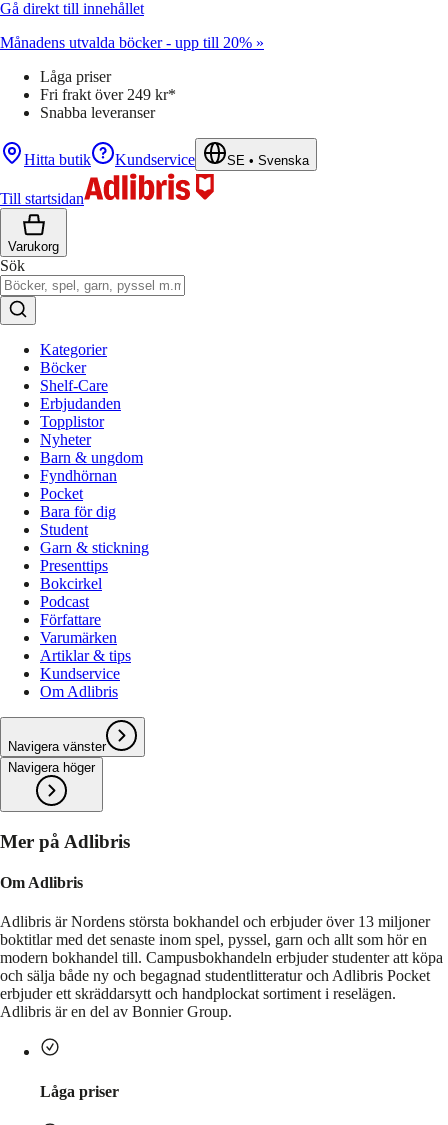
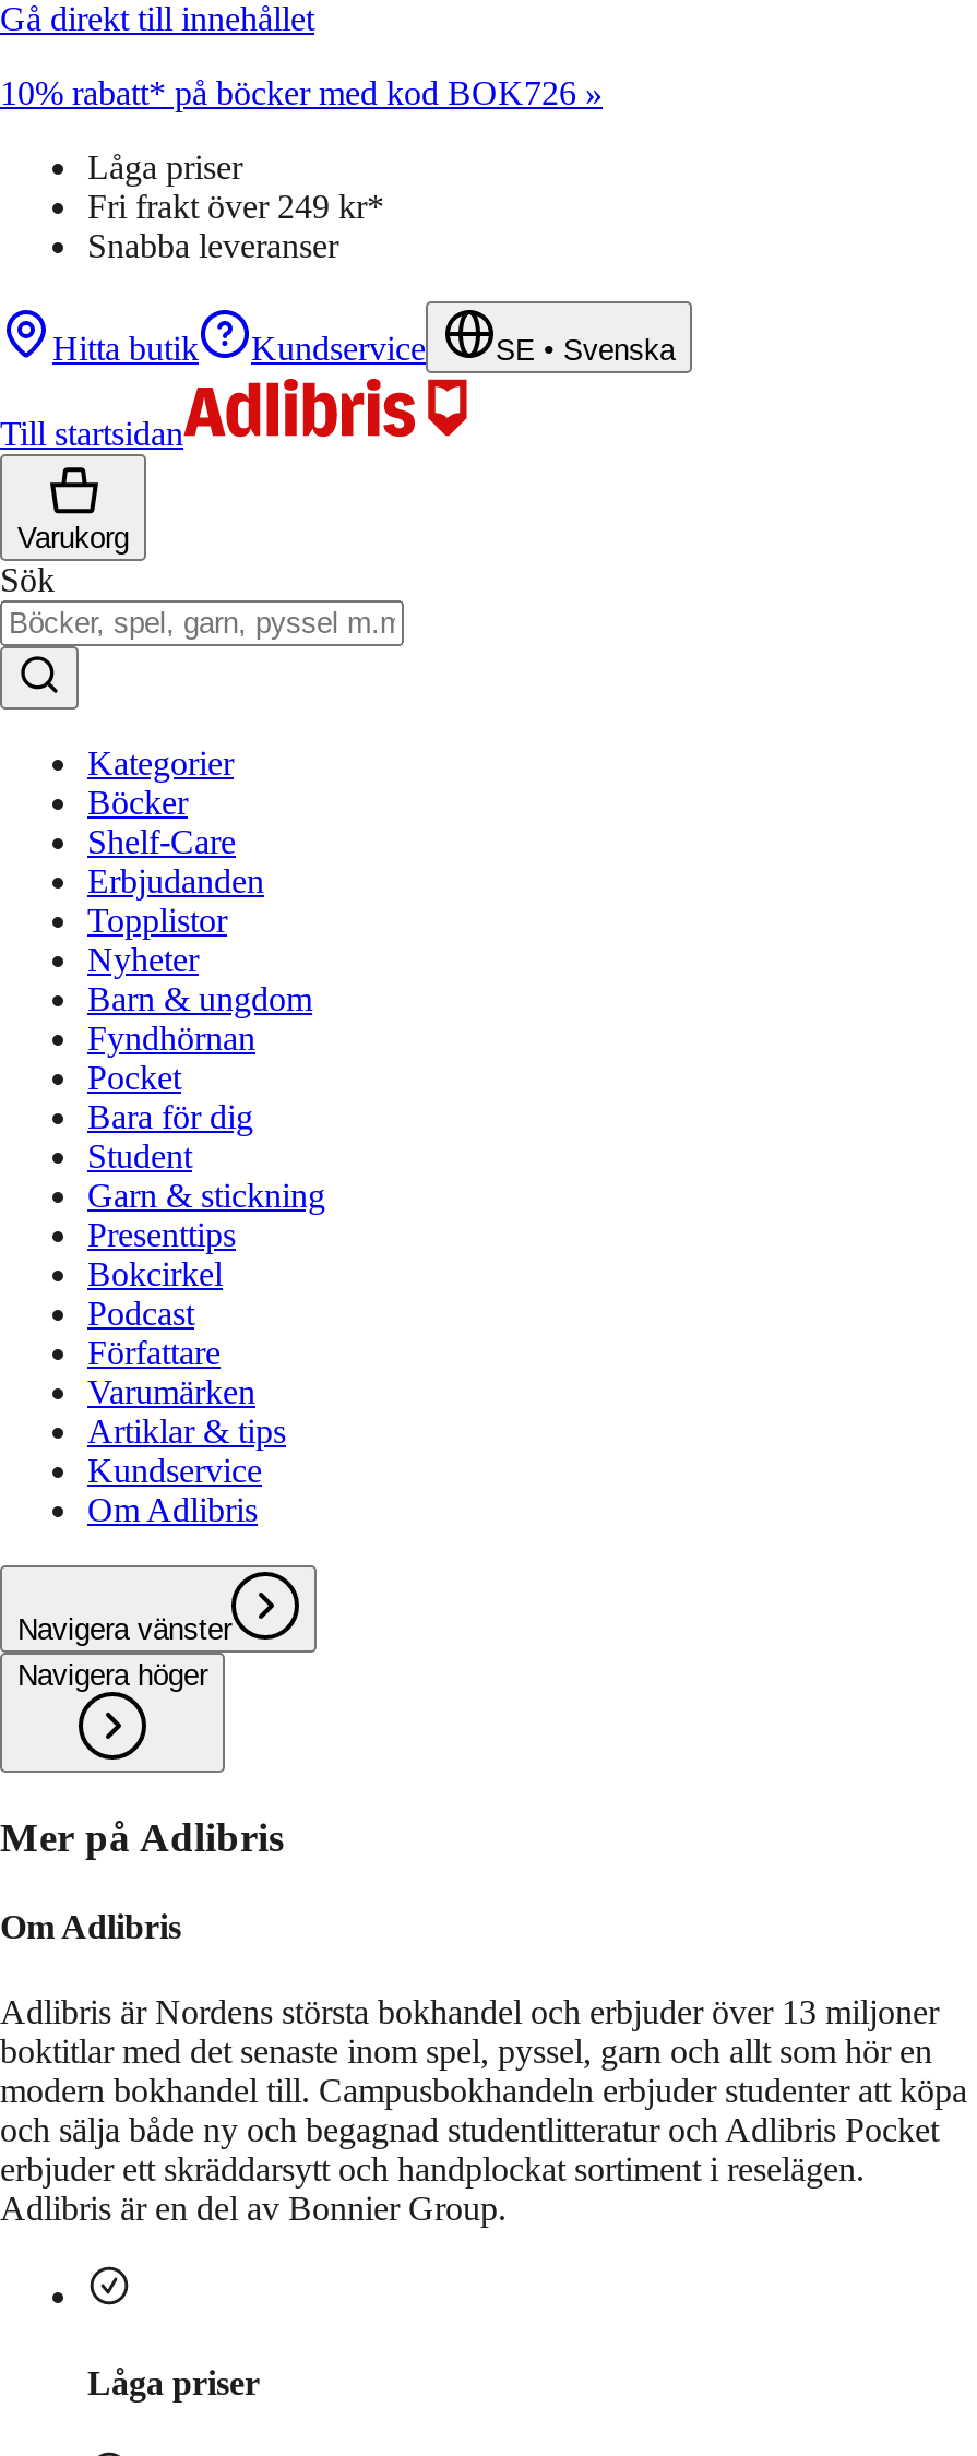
- Månadens utvalda böcker - upp till 20% »
+ 10% rabatt* på böcker med kod BOK726 »
